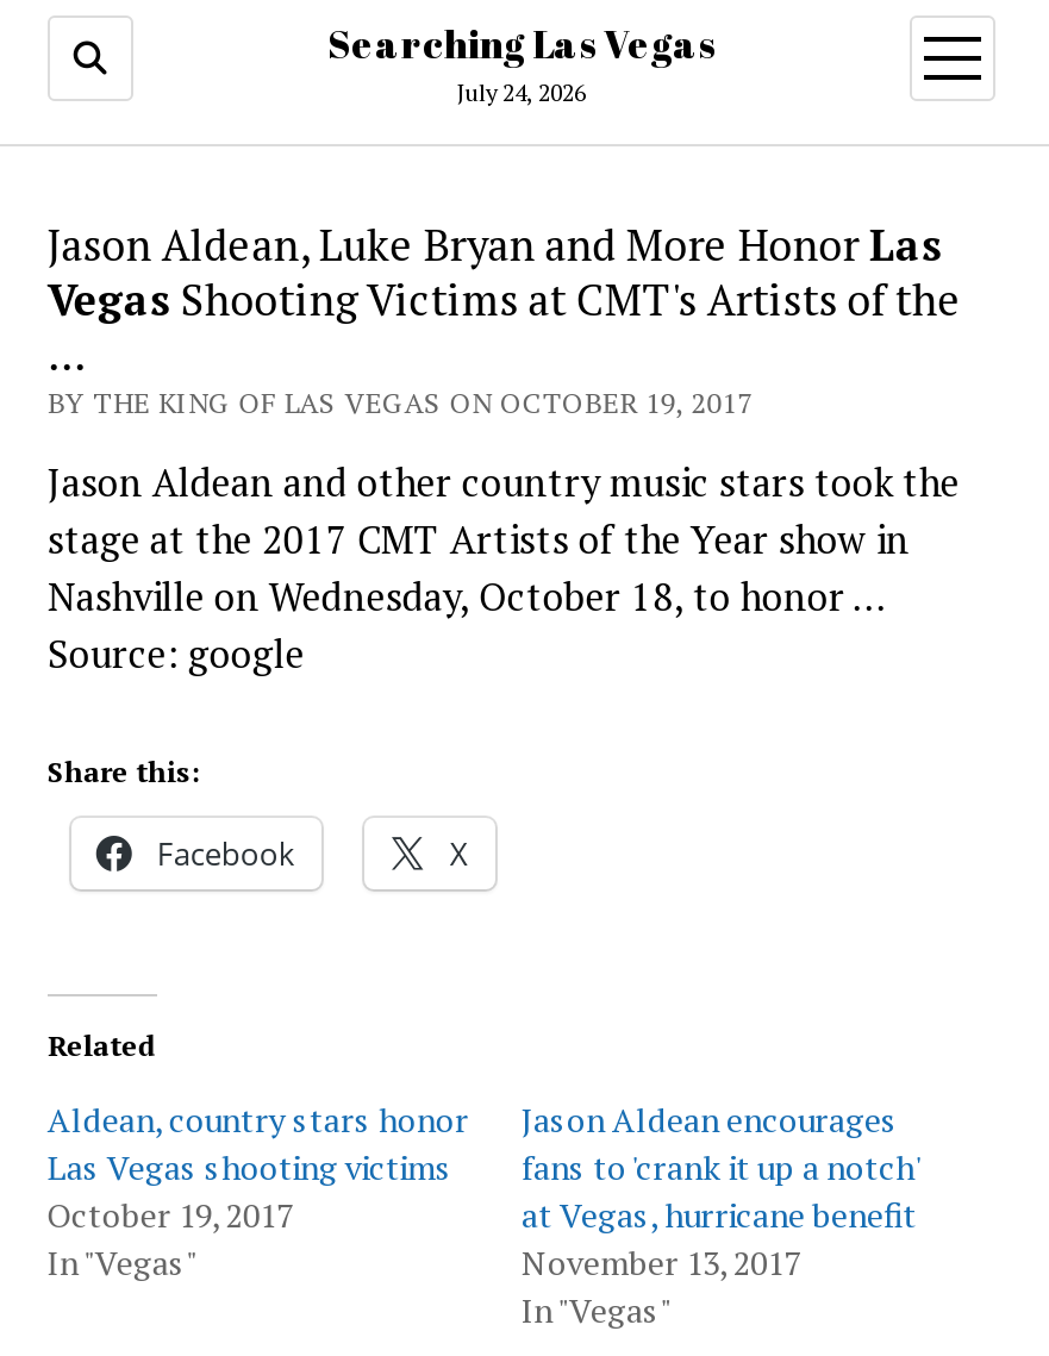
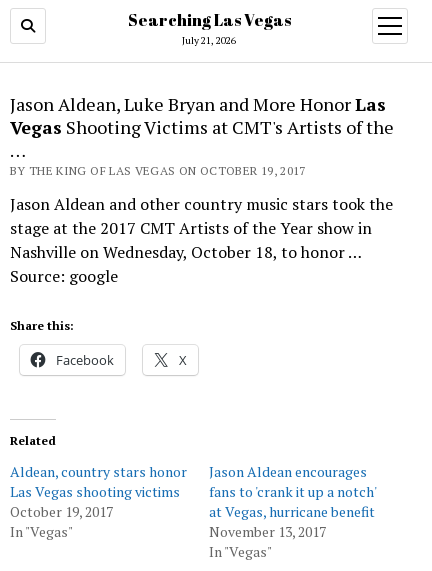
- July 24, 2026
+ July 21, 2026
